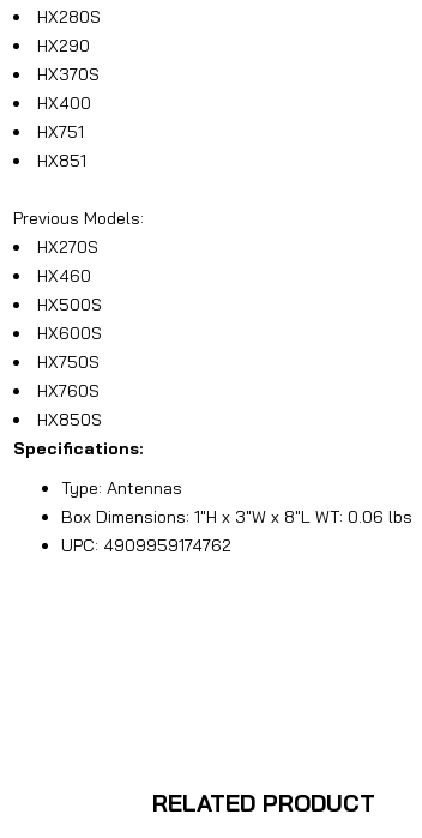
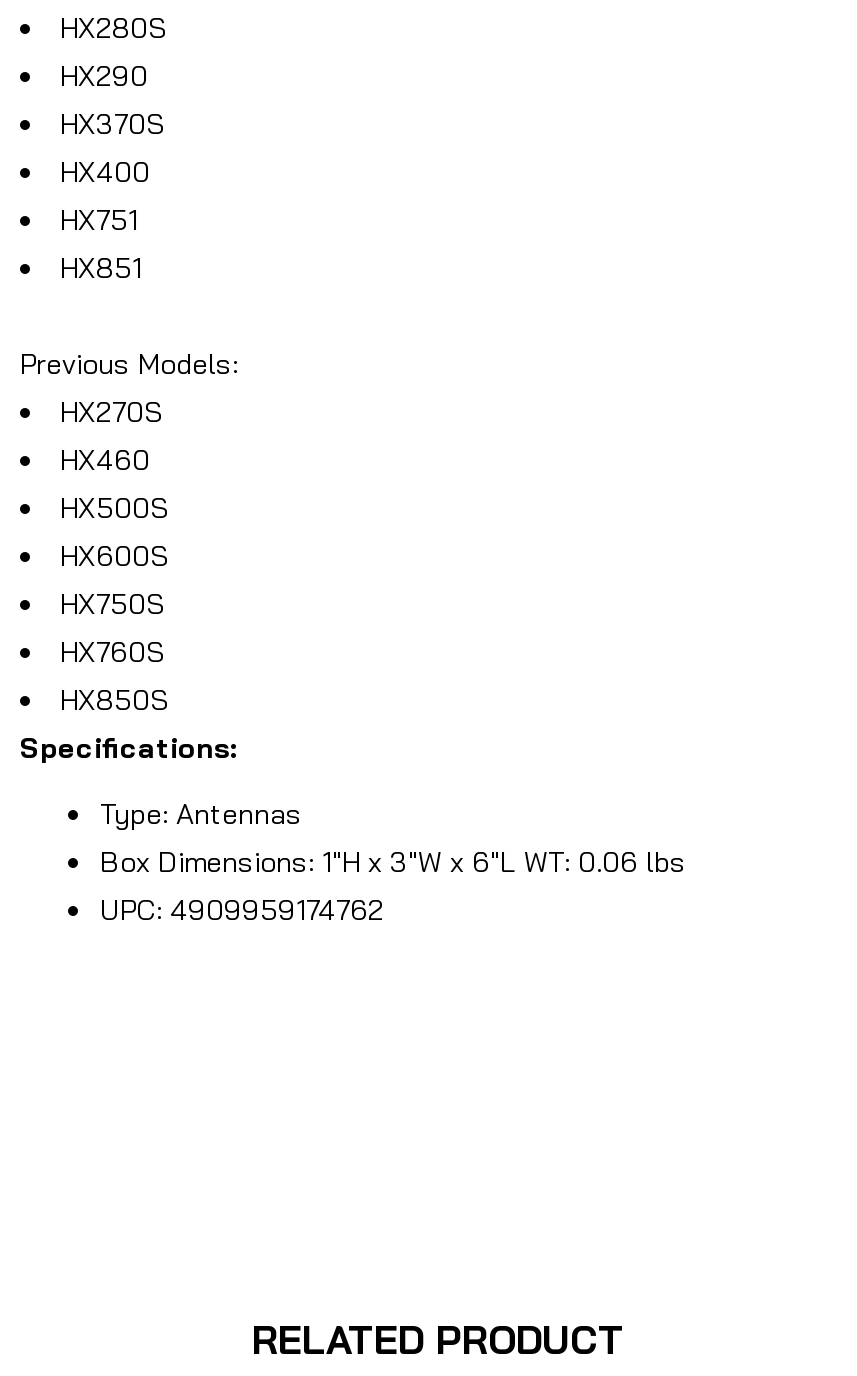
- Box Dimensions: 1"H x 3"W x 8"L WT: 0.06 lbs
+ Box Dimensions: 1"H x 3"W x 6"L WT: 0.06 lbs
